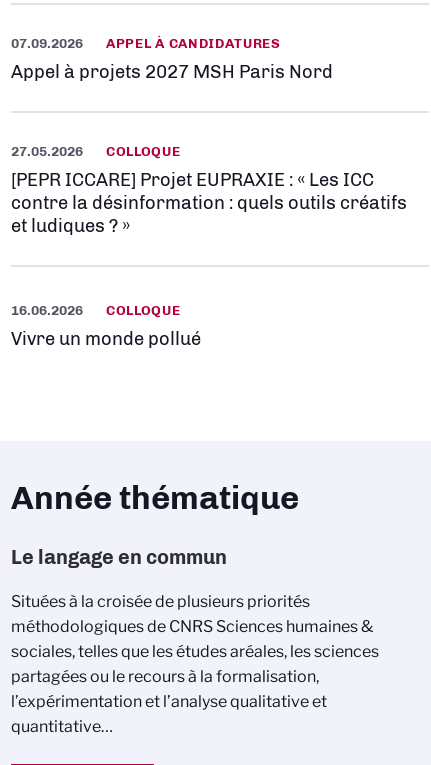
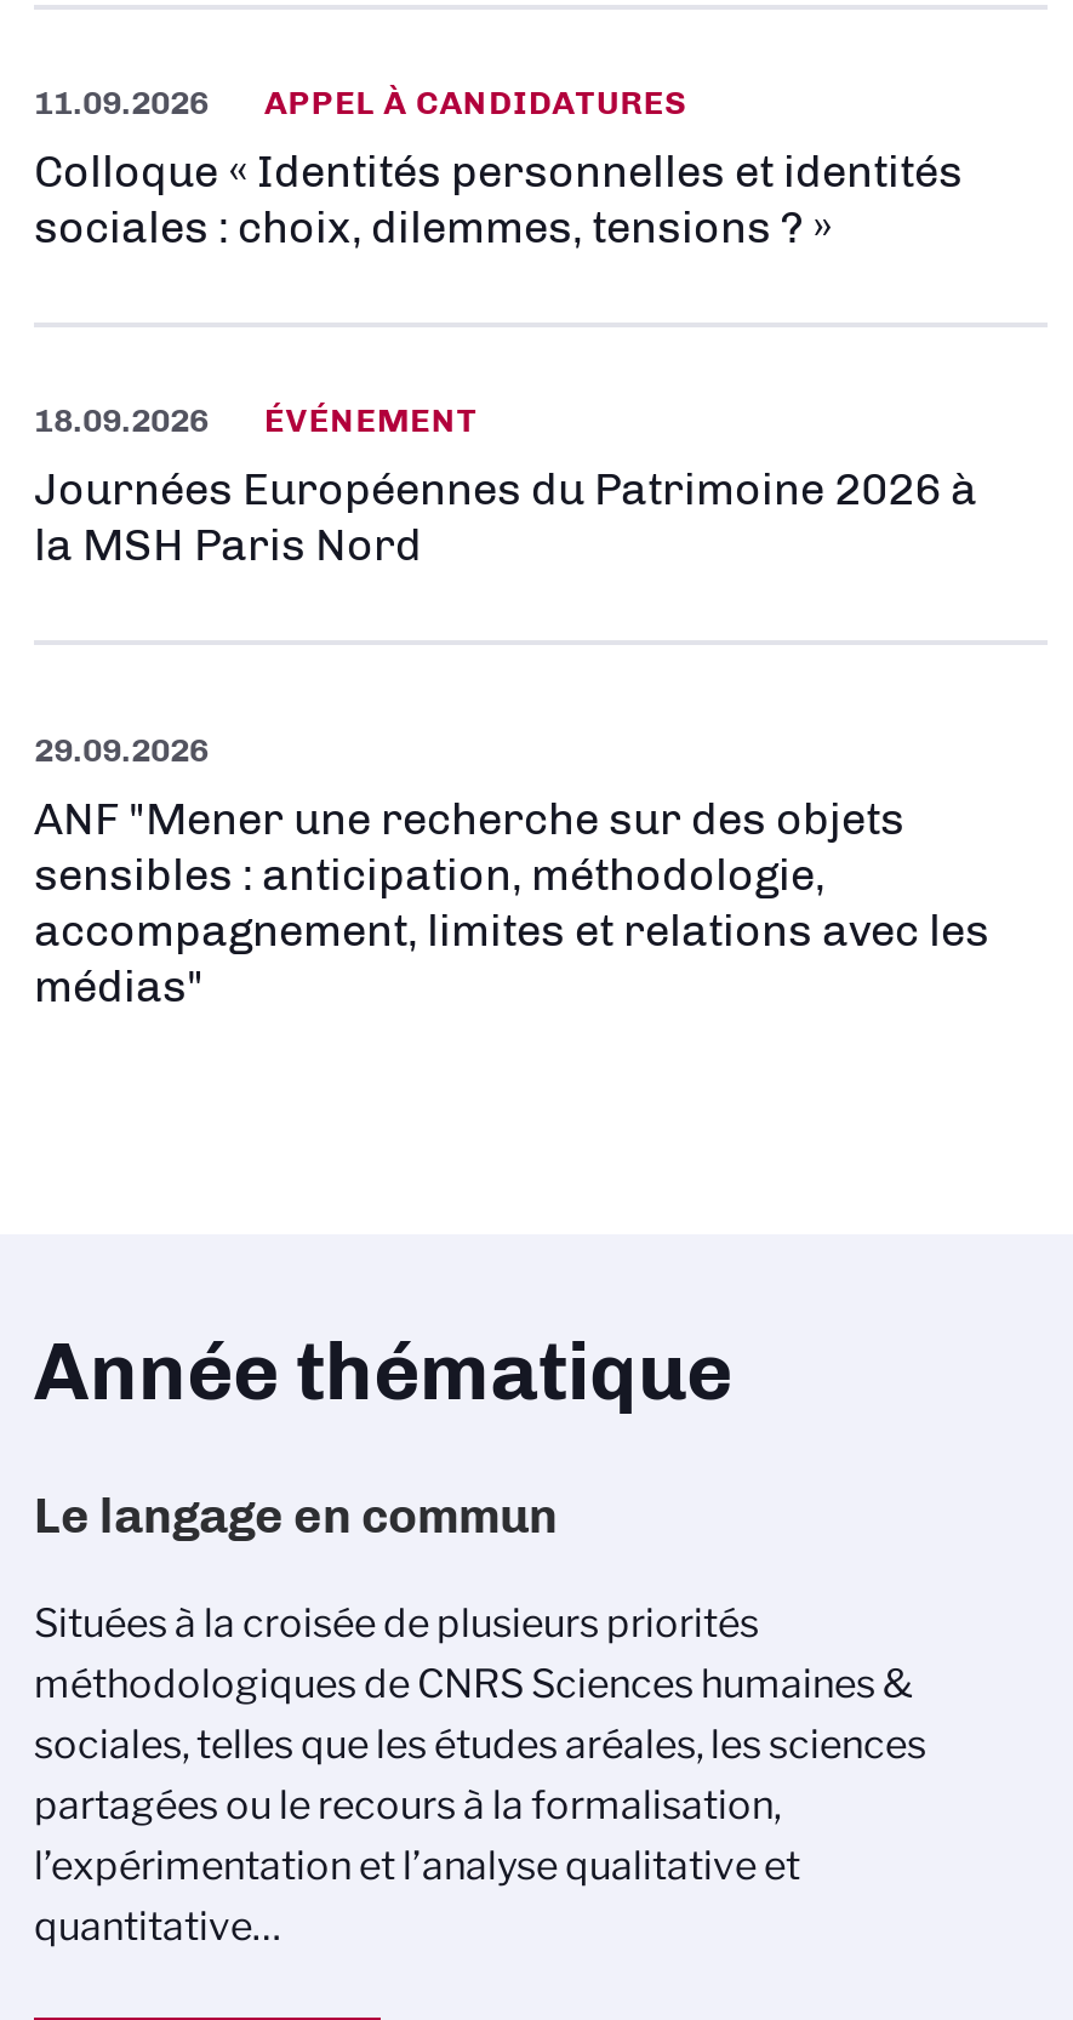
- 07.09.2026 APPEL À CANDIDATURES
+ 11.09.2026 APPEL À CANDIDATURES

- Appel à projets 2027 MSH Paris Nord
+ Colloque « Identités personnelles et identités
+ sociales : choix, dilemmes, tensions ? »

- 27.05.2026
- COLLOQUE
+ 18.09.2026
+ ÉVÉNEMENT

- [PEPR ICCARE] Projet EUPRAXIE : « Les ICC
- contre la désinformation : quels outils créatifs
- et ludiques ? »
+ Journées Européennes du Patrimoine 2026 à
+ la MSH Paris Nord

- 16.06.2026
- COLLOQUE
+ 29.09.2026

- Vivre un monde pollué
+ ANF "Mener une recherche sur des objets
+ sensibles : anticipation, méthodologie,
+ accompagnement, limites et relations avec les
+ médias"
